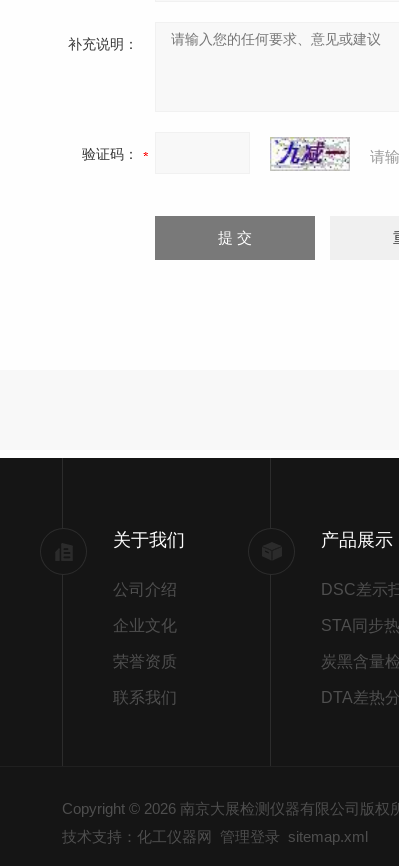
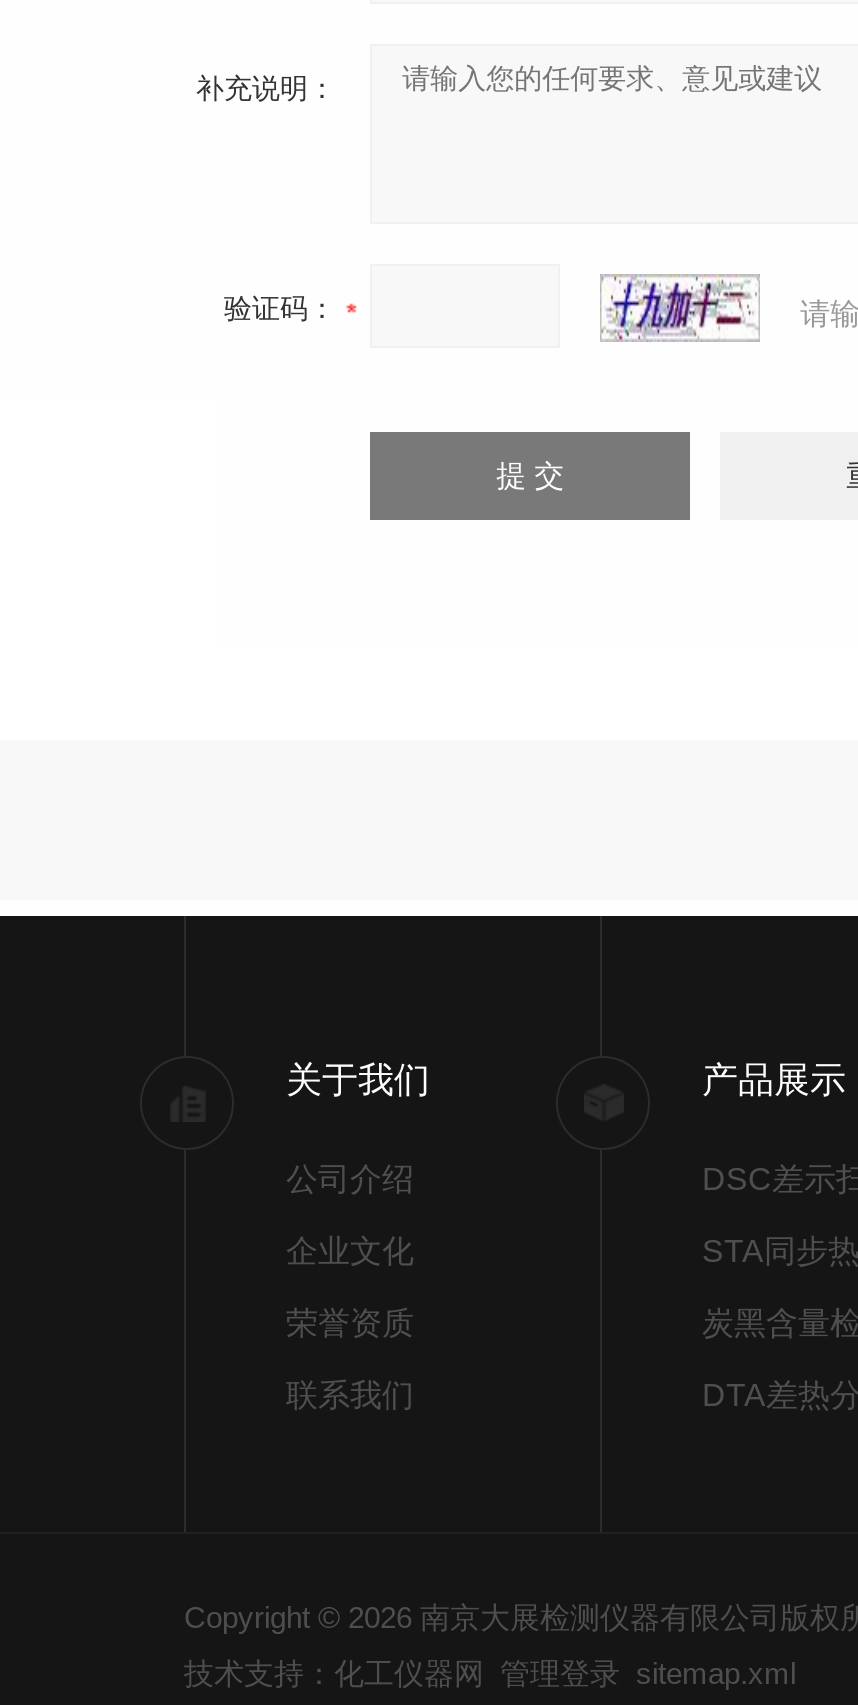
- [image]
+ [image]
